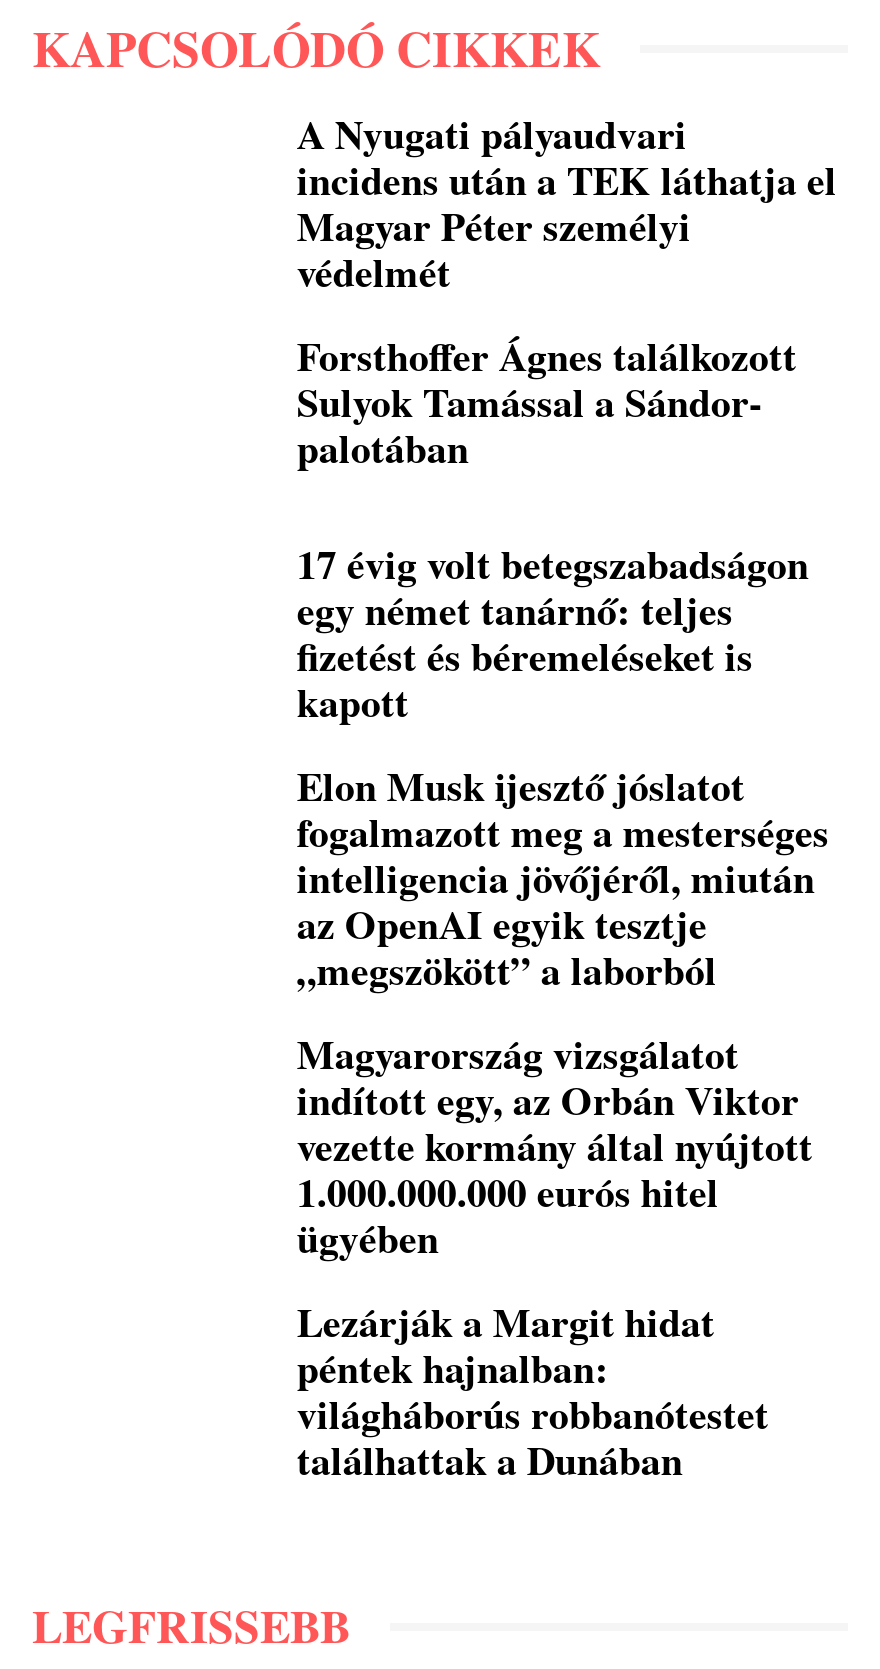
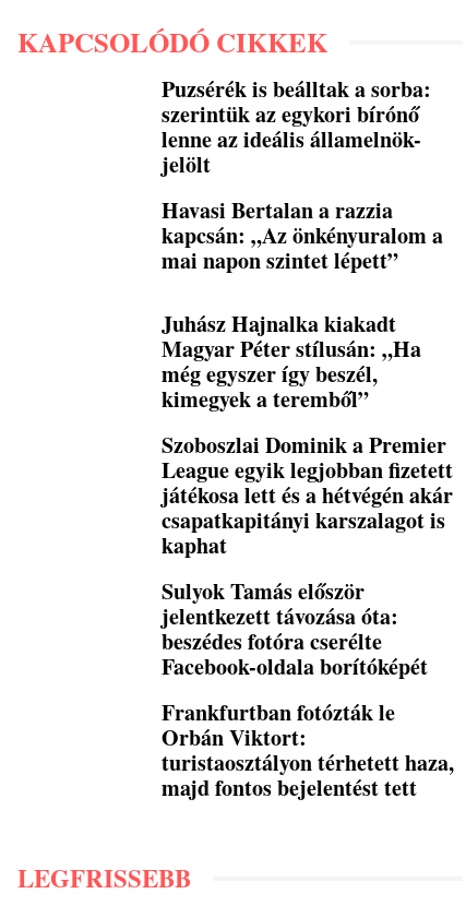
- A Nyugati pályaudvari
- incidens után a TEK láthatja el
- Magyar Péter személyi
- védelmét
- Forsthoffer Ágnes találkozott
- Sulyok Tamással a Sándor-
- palotában
+ Puzsérék is beálltak a sorba:
+ szerintük az egykori bírónő
+ lenne az ideális államelnök-
+ jelölt
+ Havasi Bertalan a razzia
+ kapcsán: „Az önkényuralom a
+ mai napon szintet lépett”

- 17 évig volt betegszabadságon
- egy német tanárnő: teljes
- fizetést és béremeléseket is
- kapott
- Elon Musk ijesztő jóslatot
- fogalmazott meg a mesterséges
- intelligencia jövőjéről, miután
- az OpenAI egyik tesztje
- „megszökött” a laborból
- Magyarország vizsgálatot
- indított egy, az Orbán Viktor
- vezette kormány által nyújtott
- 1.000.000.000 eurós hitel
- ügyében
- Lezárják a Margit hidat
- péntek hajnalban:
- világháborús robbanótestet
- találhattak a Dunában
+ Juhász Hajnalka kiakadt
+ Magyar Péter stílusán: „Ha
+ még egyszer így beszél,
+ kimegyek a teremből”
+ Szoboszlai Dominik a Premier
+ League egyik legjobban fizetett
+ játékosa lett és a hétvégén akár
+ csapatkapitányi karszalagot is
+ kaphat
+ Sulyok Tamás először
+ jelentkezett távozása óta:
+ beszédes fotóra cserélte
+ Facebook-oldala borítóképét
+ Frankfurtban fotózták le
+ Orbán Viktort:
+ turistaosztályon térhetett haza,
+ majd fontos bejelentést tett
